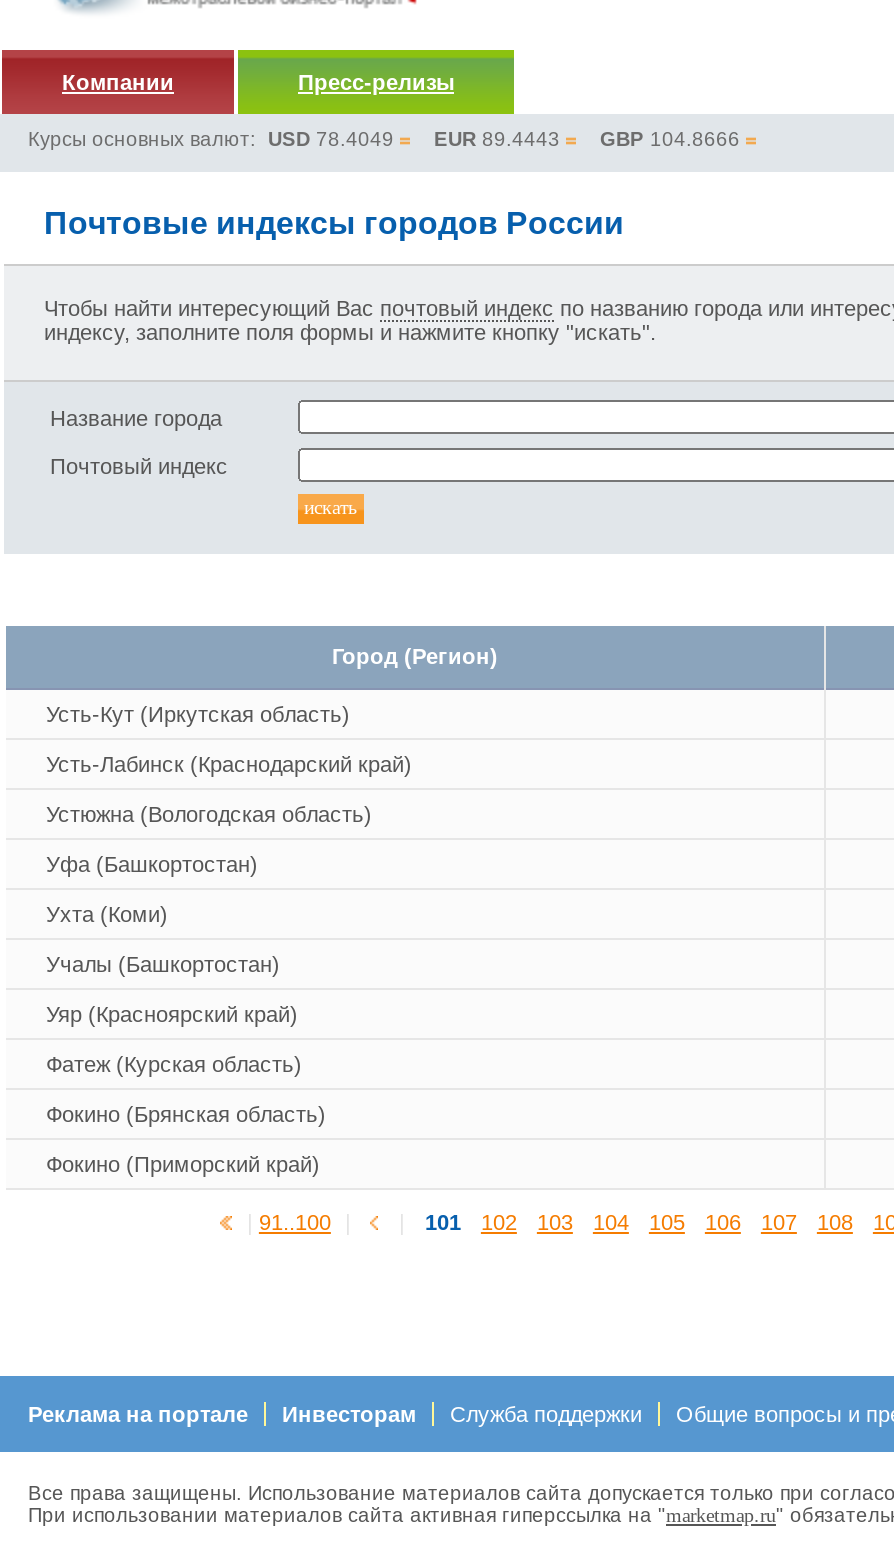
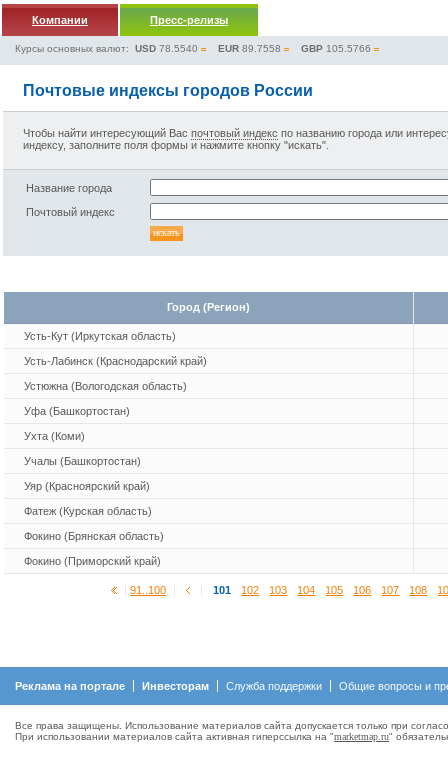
- Курсы основных валют: USD 78.4049
+ Курсы основных валют: USD 78.5540

- EUR 89.4443
+ EUR 89.7558

- GBP 104.8666
+ GBP 105.5766
